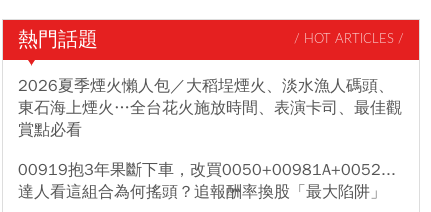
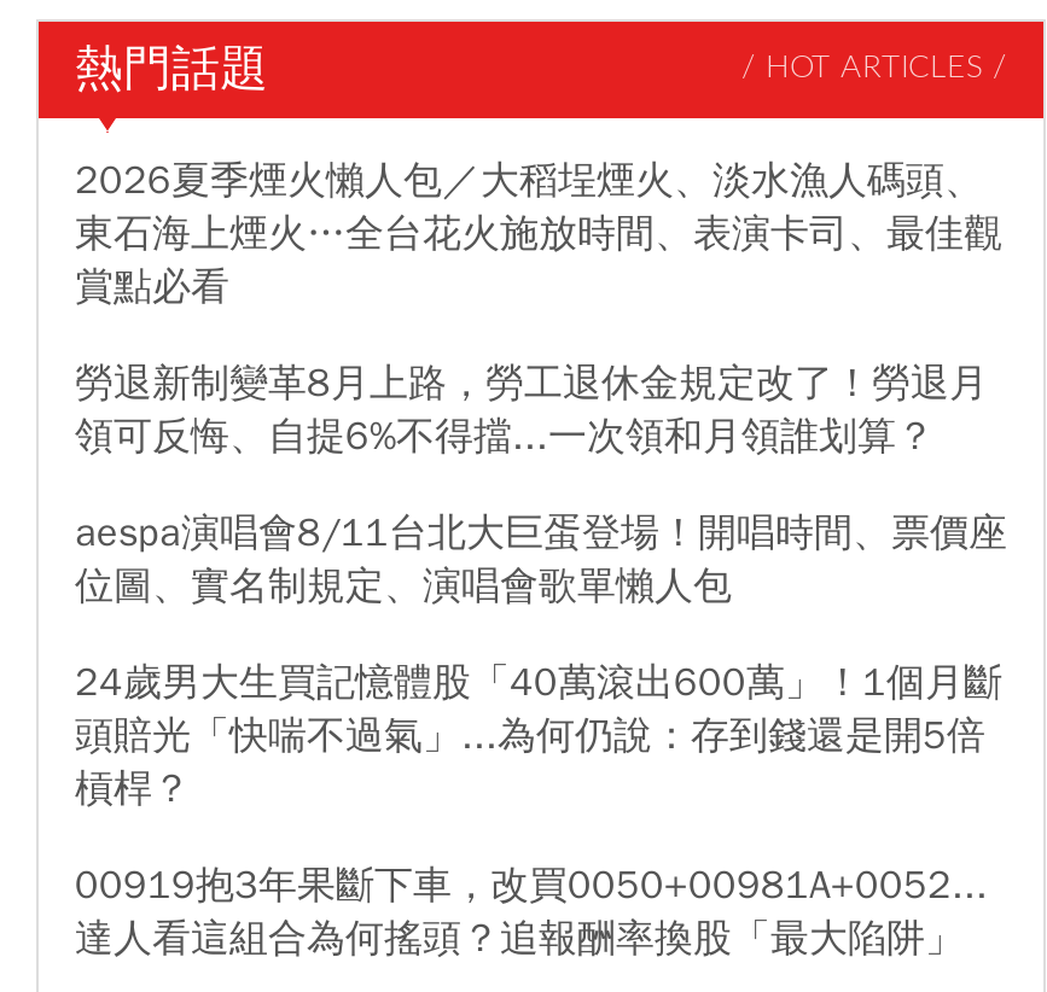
+ 勞退新制變革8月上路，勞工退休金規定改了！勞退月
+ 領可反悔、自提6%不得擋...一次領和月領誰划算？
+ aespa演唱會8/11台北大巨蛋登場！開唱時間、票價座
+ 位圖、實名制規定、演唱會歌單懶人包
+ 24歲男大生買記憶體股「40萬滾出600萬」！1個月斷
+ 頭賠光「快喘不過氣」...為何仍說：存到錢還是開5倍
+ 槓桿？
